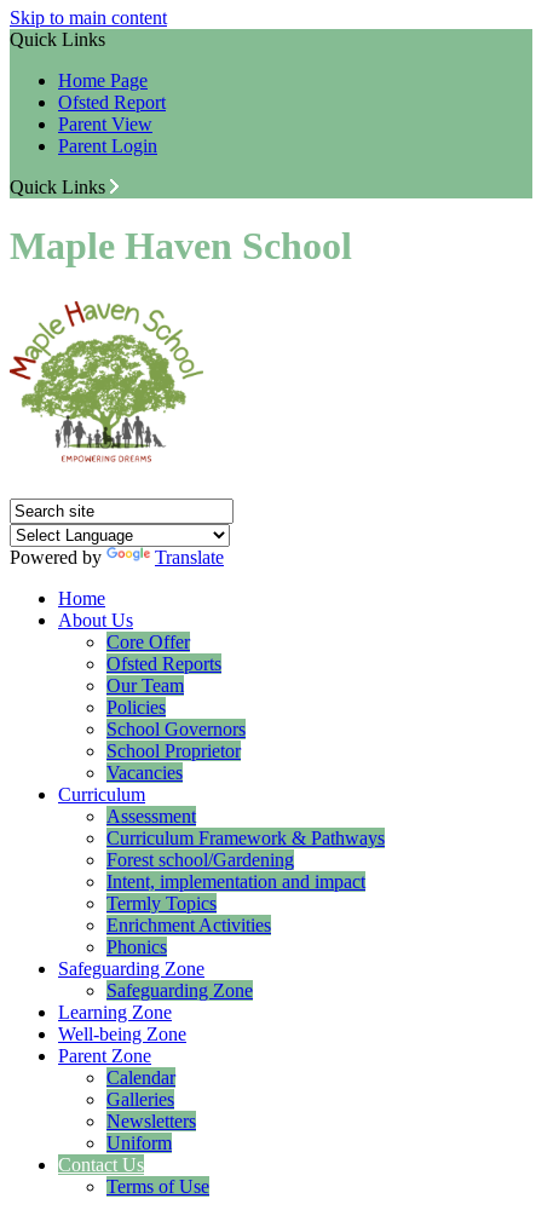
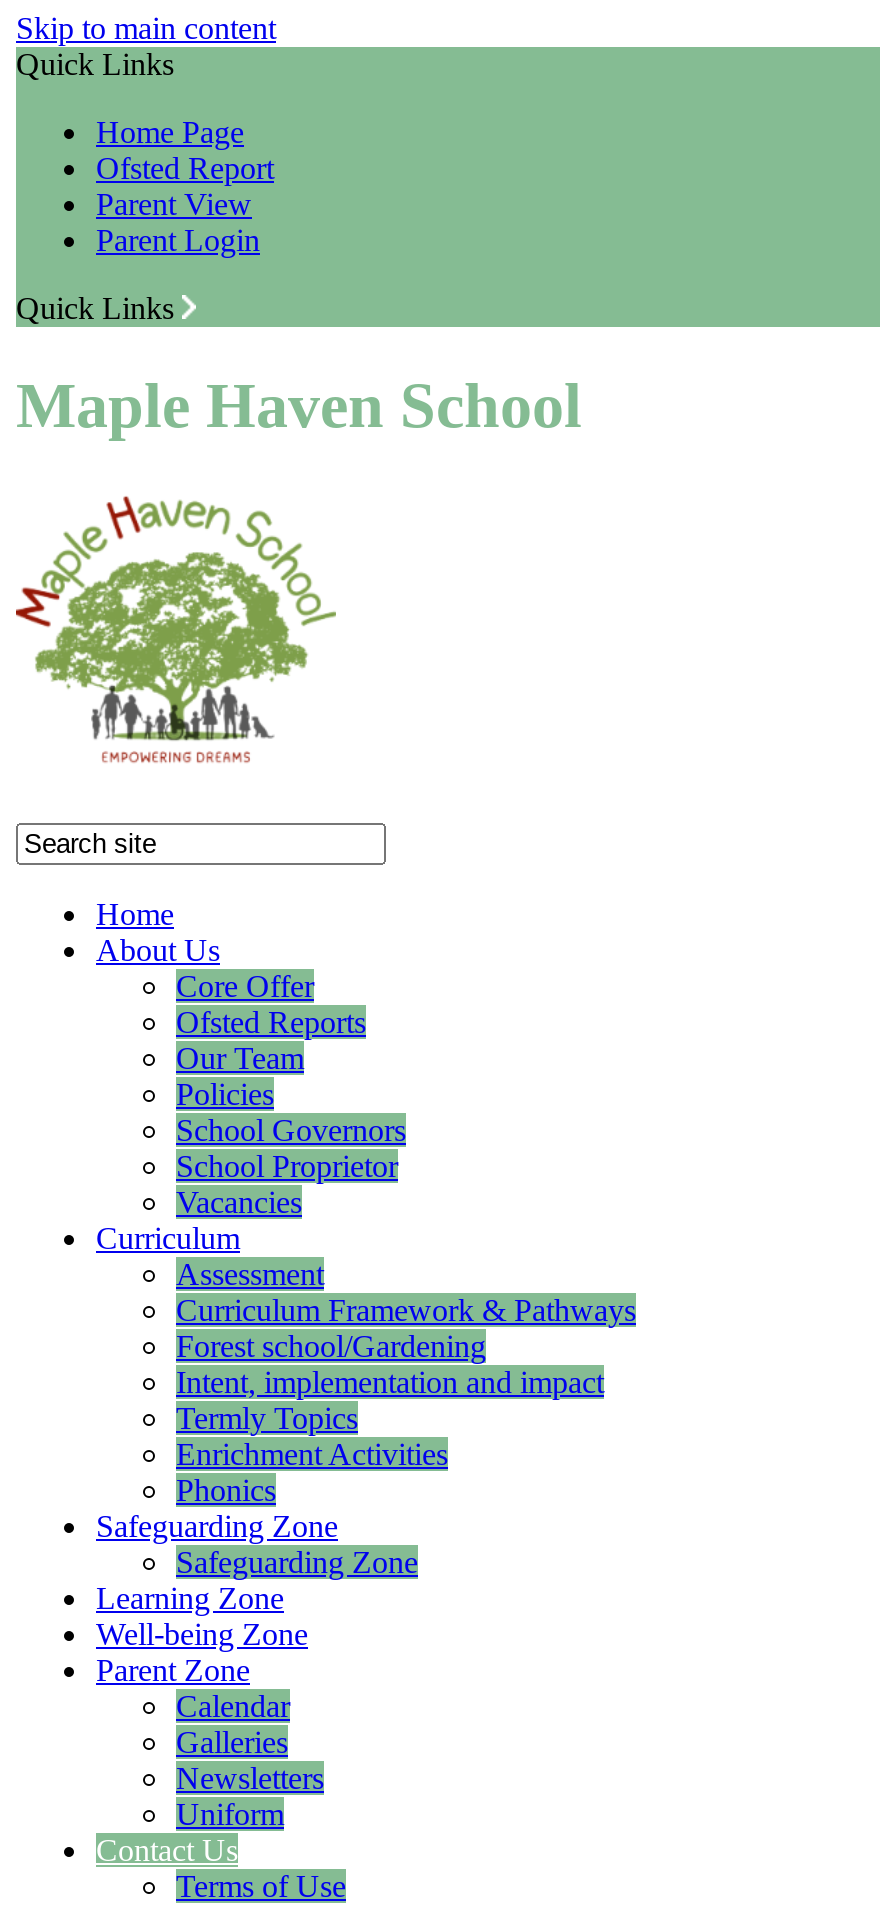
- Powered by
- Translate
